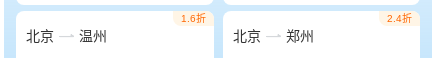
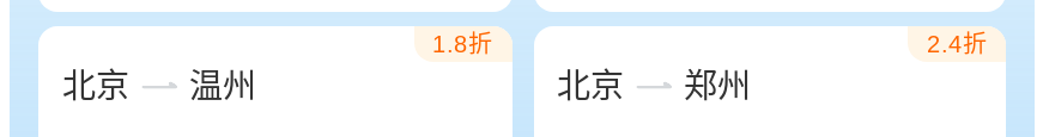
- 1.6折
+ 1.8折
